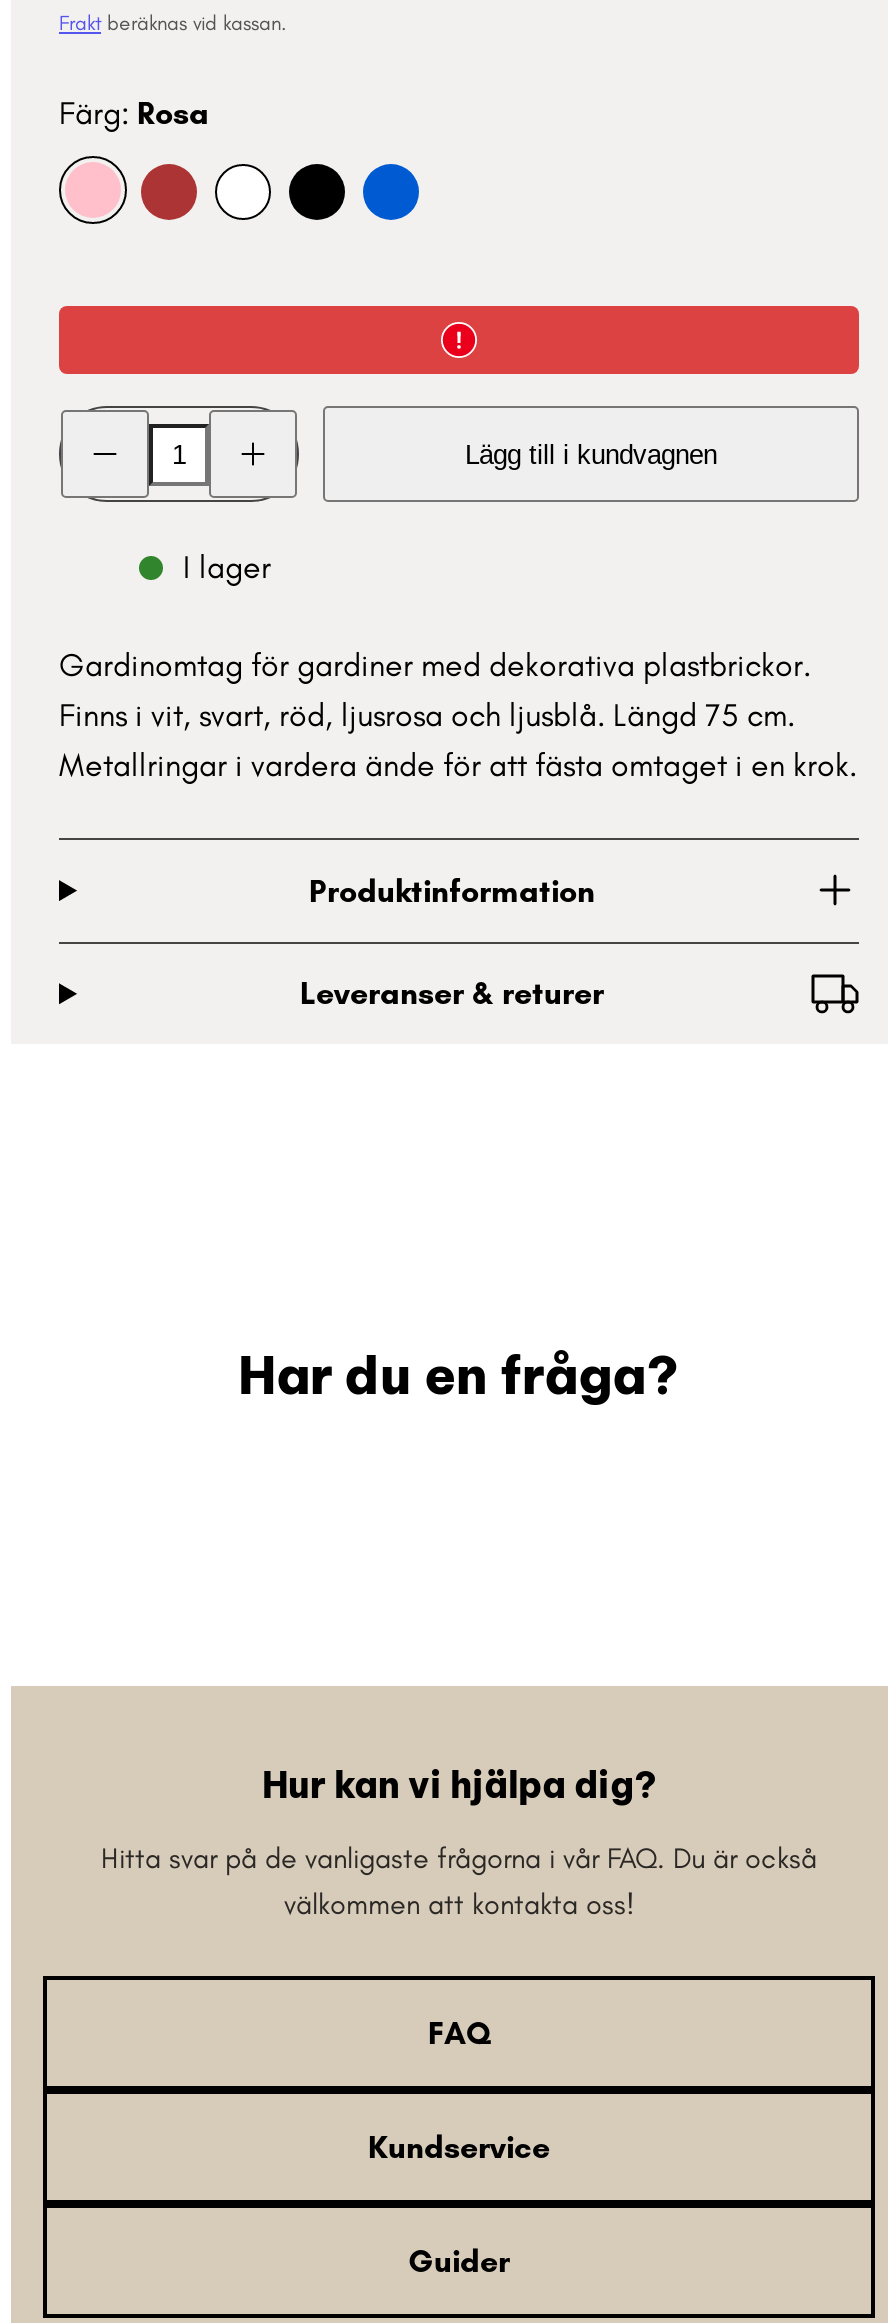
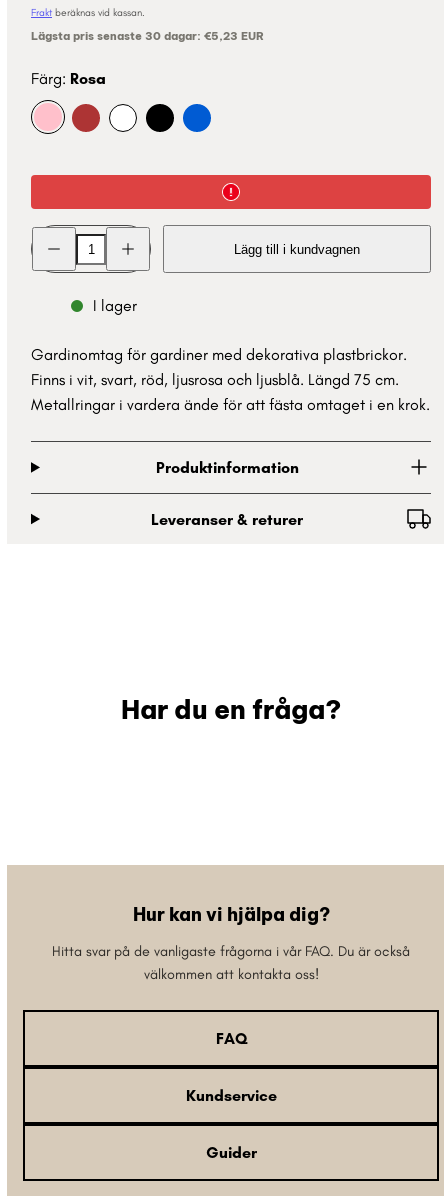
+ Lägsta pris senaste 30 dagar: €5,23 EUR
